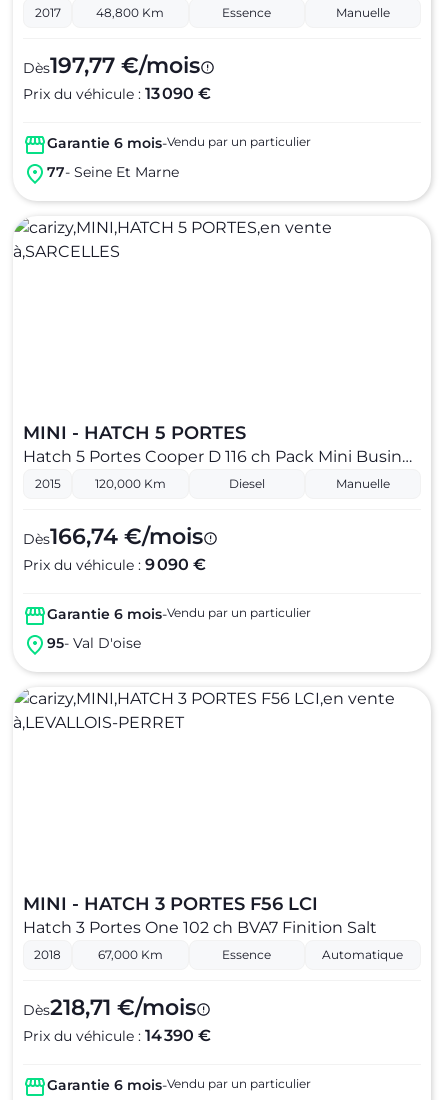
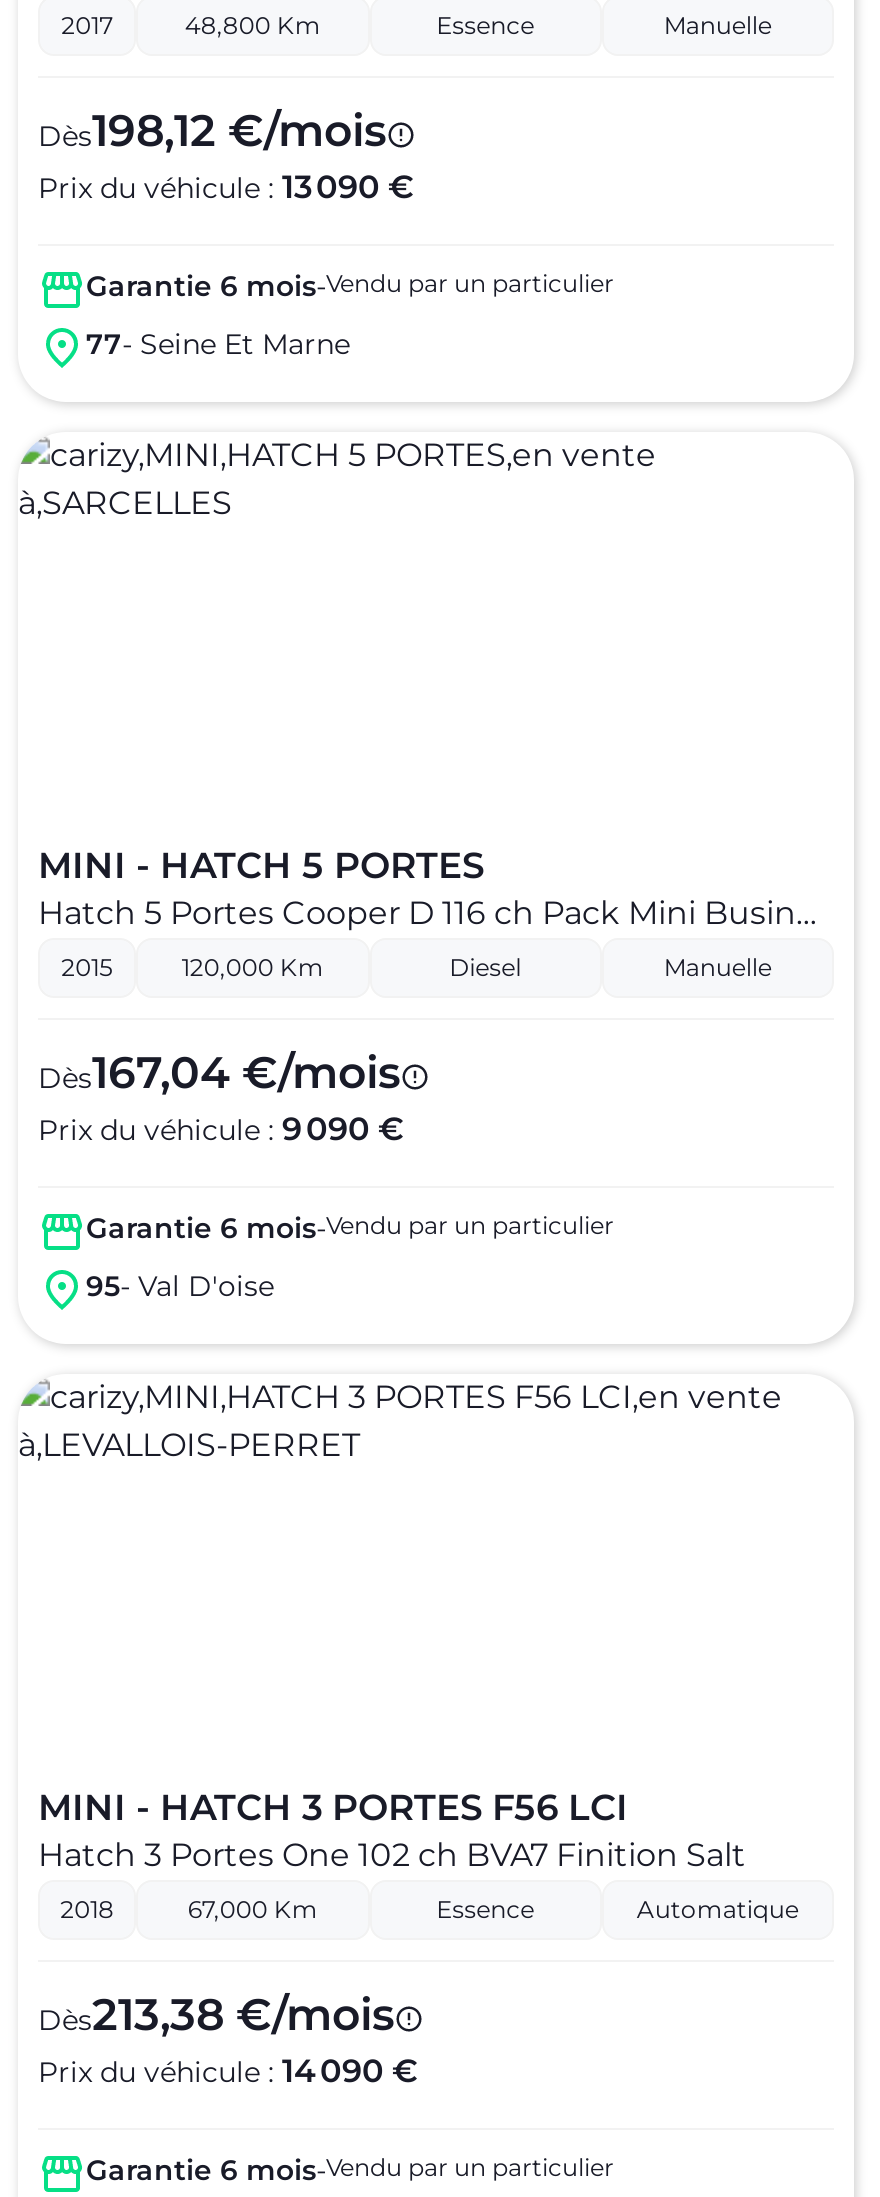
- Dès197,77 €/mois
+ Dès198,12 €/mois

- Dès166,74 €/mois
+ Dès167,04 €/mois

- Dès218,71 €/mois
+ Dès213,38 €/mois

- Prix du véhicule : 14 390 €
+ Prix du véhicule : 14 090 €
